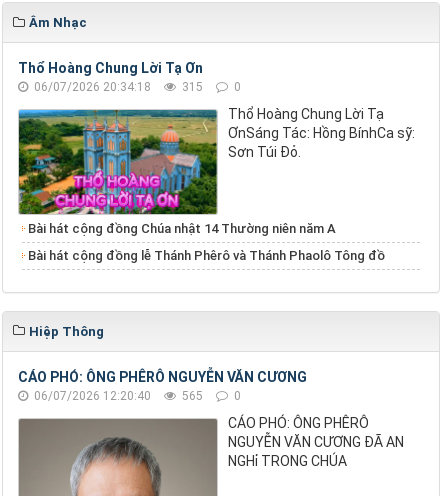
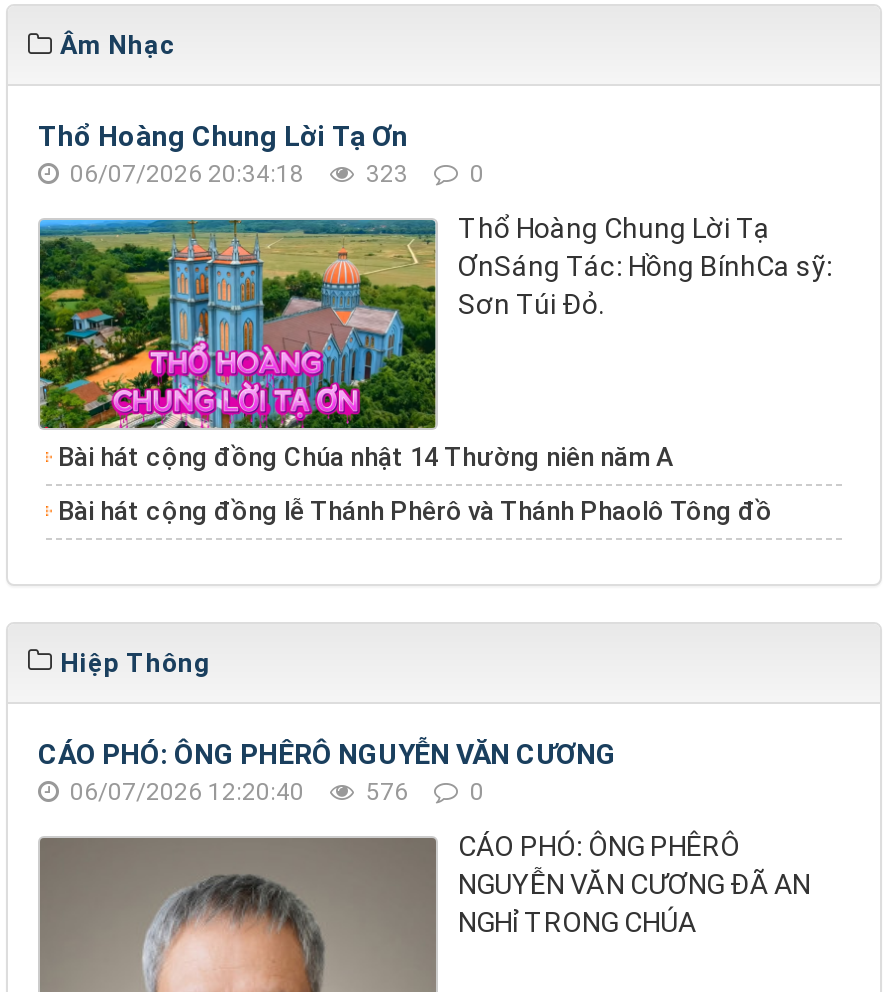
- 06/07/2026 20:34:18 315 0
+ 06/07/2026 20:34:18 323 0

- 06/07/2026 12:20:40 565 0
+ 06/07/2026 12:20:40 576 0
